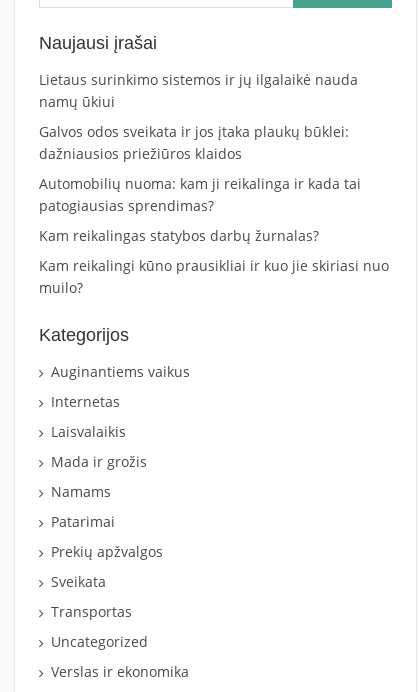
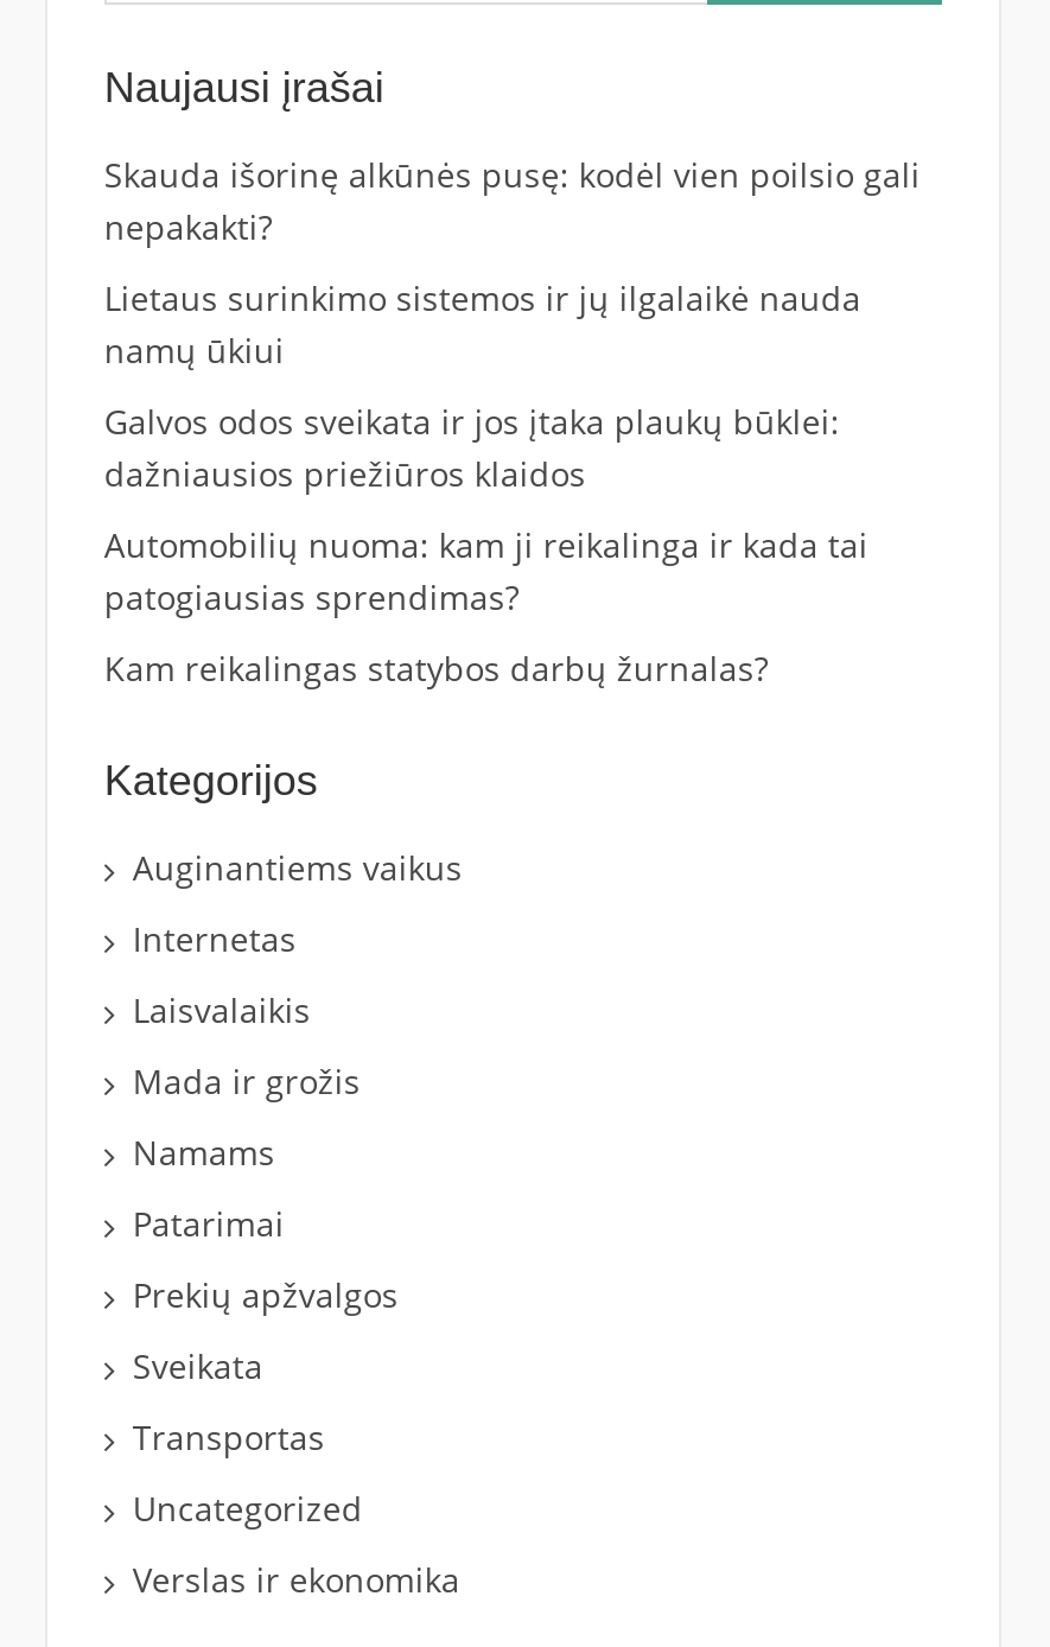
+ Skauda išorinę alkūnės pusę: kodėl vien poilsio gali
+ nepakakti?

moved down: Lietaus surinkimo sistemos ir jų ilgalaikė nauda | namų ūkiui | Galvos odos sveikata ir jos įtaka plaukų būklei: | dažniausios priežiūros klaidos | Automobilių nuoma: kam ji reikalinga ir kada tai | patogiausias sprendimas? | Kam reikalingas statybos darbų žurnalas?

- Kam reikalingi kūno prausikliai ir kuo jie skiriasi nuo
- muilo?
